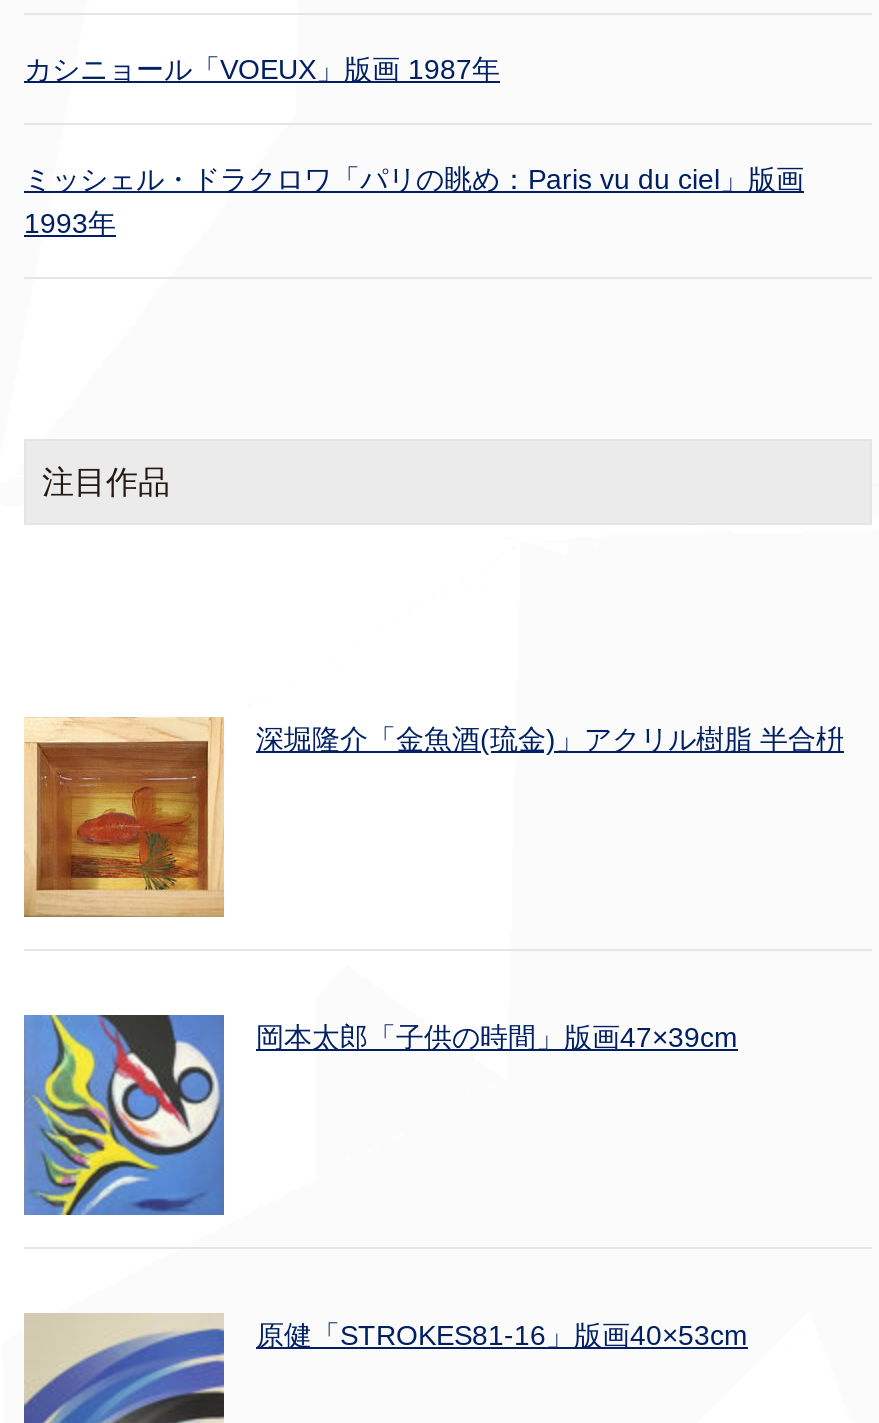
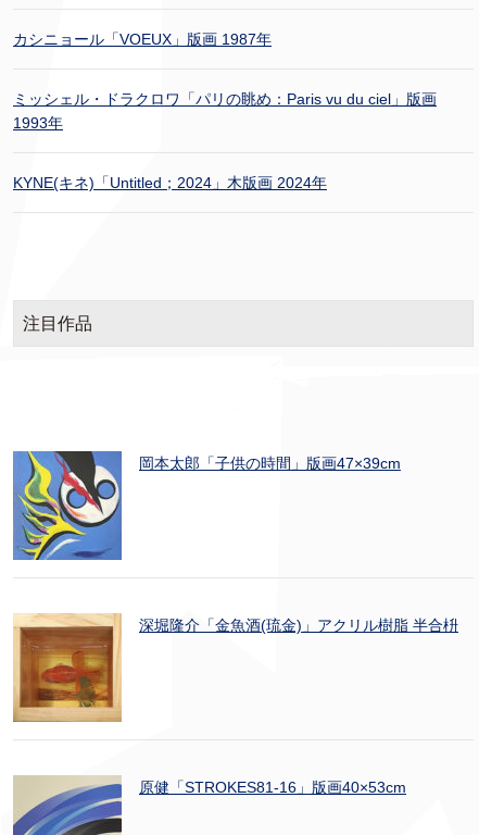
+ KYNE(キネ)「Untitled；2024」木版画 2024年

moved down: [image] | 深堀隆介「金魚酒(琉金)」アクリル樹脂 半合枡

moved up: [image] | 岡本太郎「子供の時間」版画47×39cm
